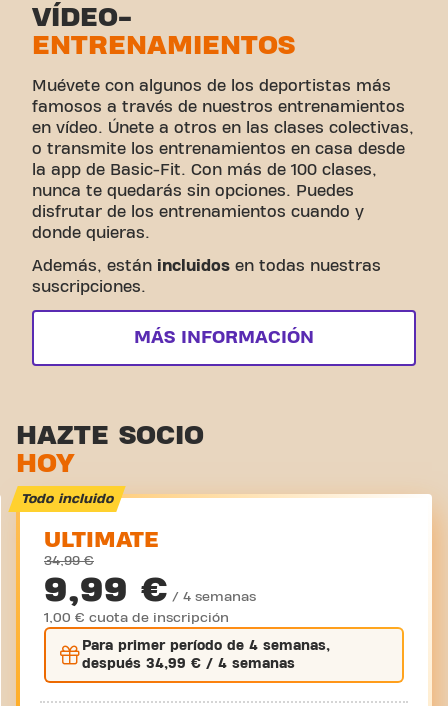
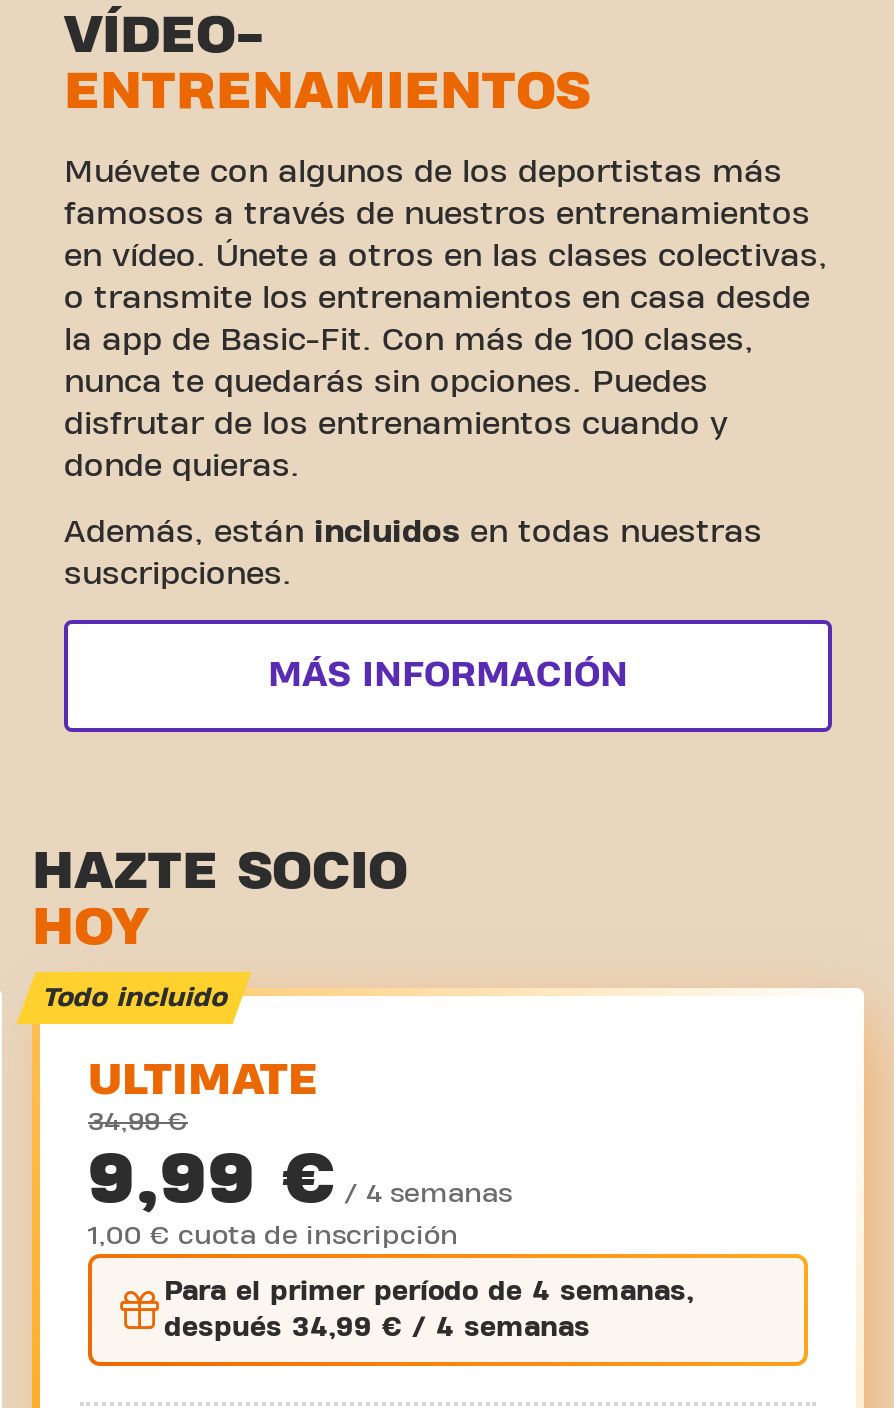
- Para primer período de 4 semanas,
+ Para el primer período de 4 semanas,
